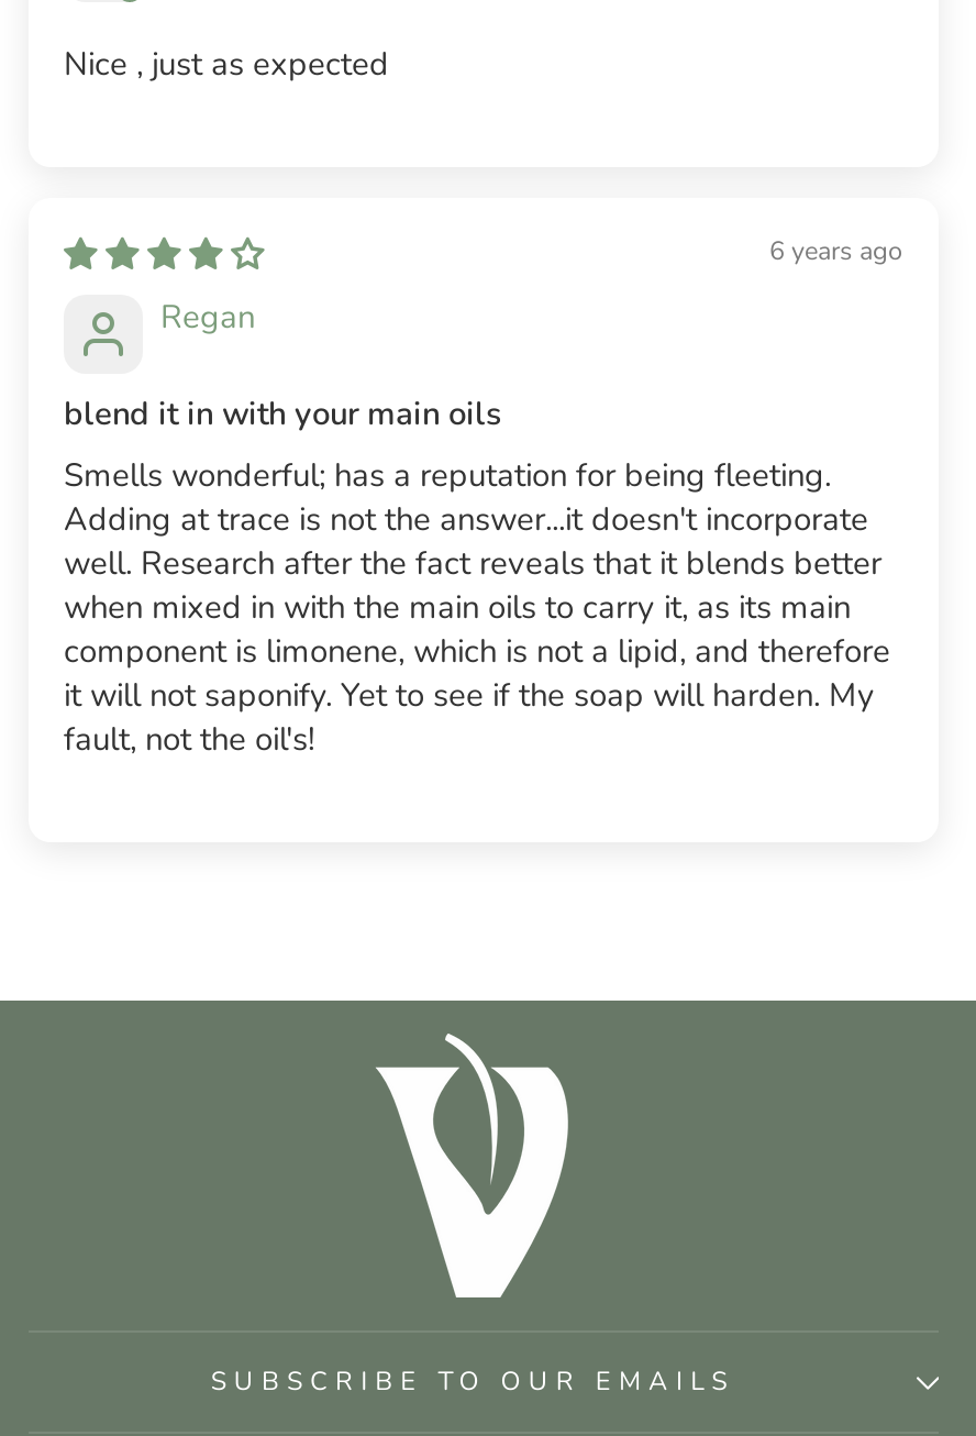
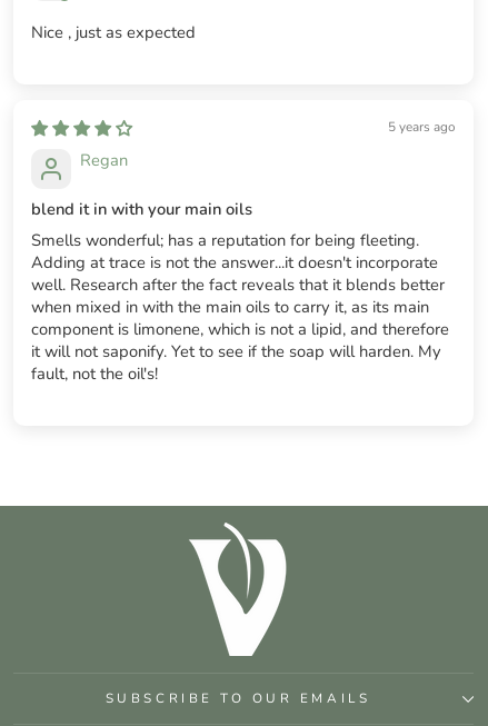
- 6 years ago
+ 5 years ago
